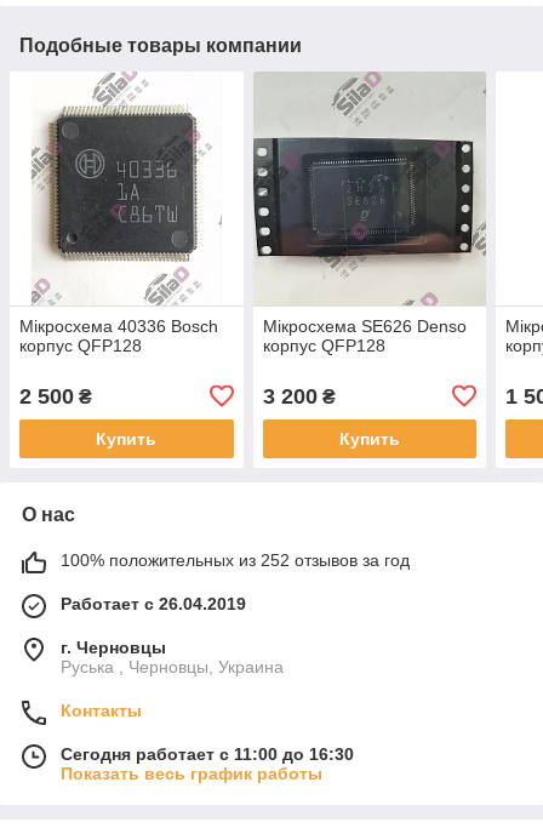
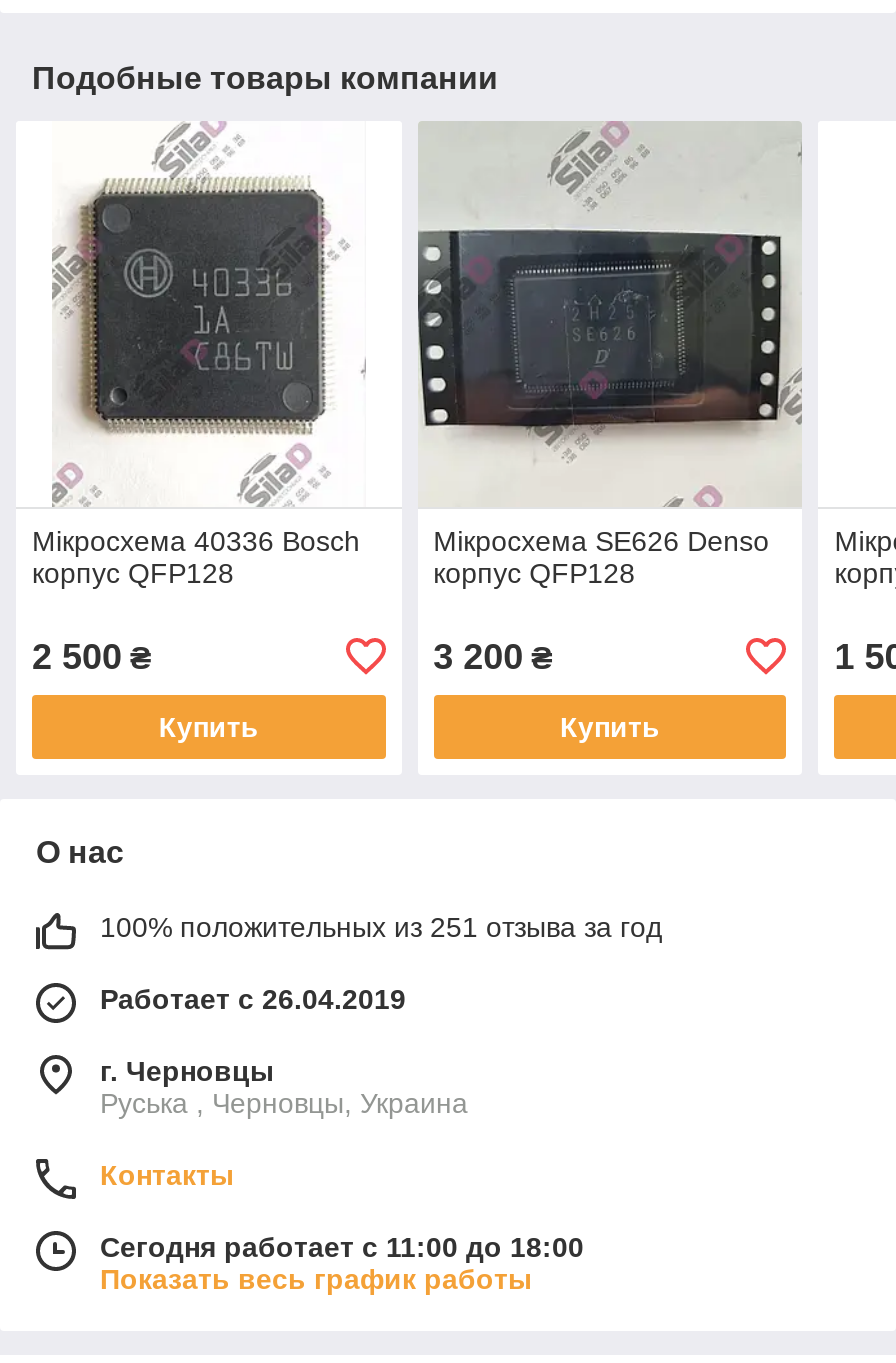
- 100% положительных из 252 отзывов за год
+ 100% положительных из 251 отзыва за год

- Сегодня работает с 11:00 до 16:30
+ Сегодня работает с 11:00 до 18:00
